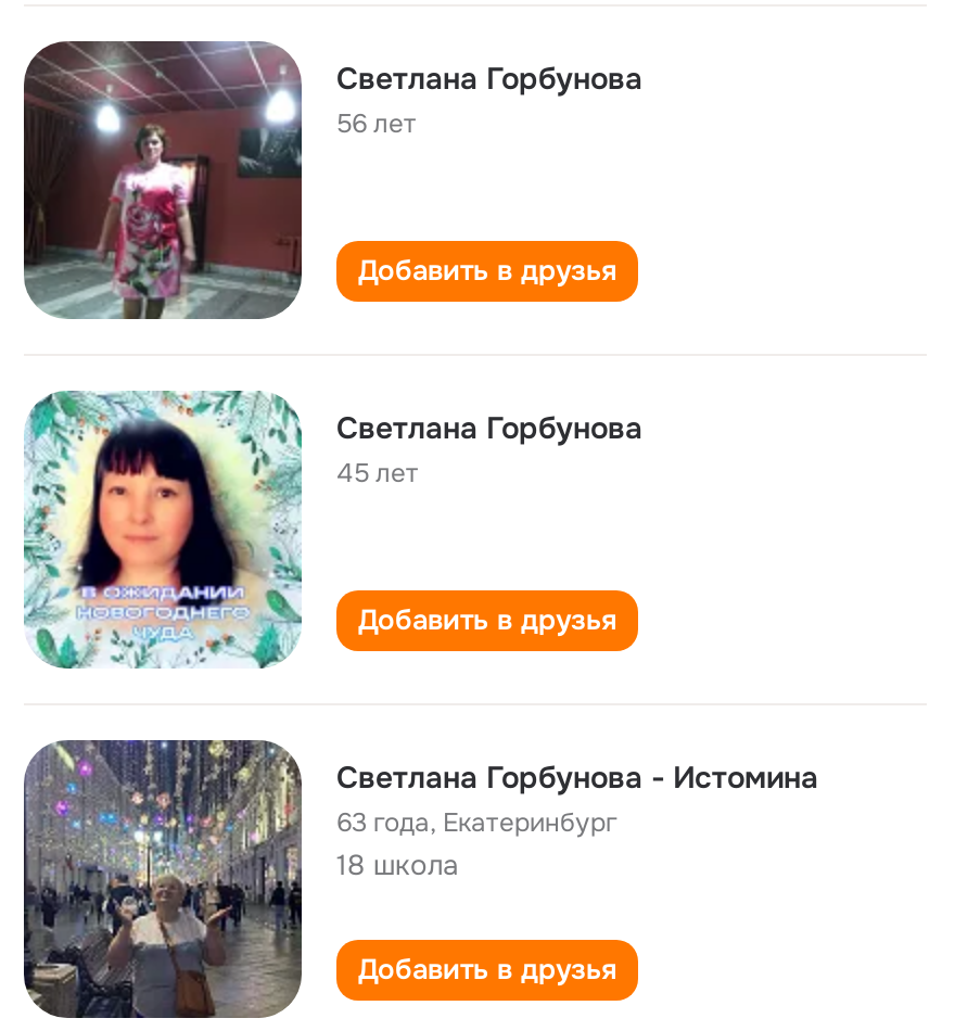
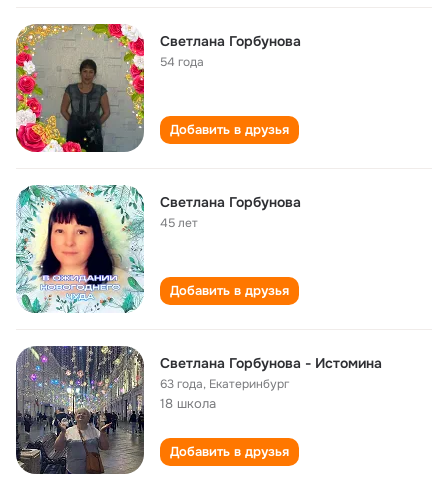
- [image]
- 56 лет
+ [image]
+ 54 года
